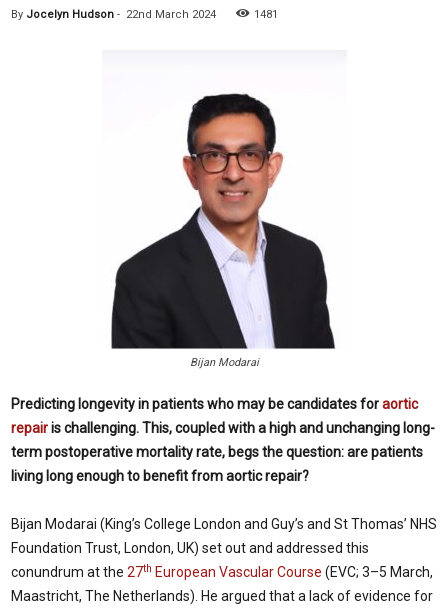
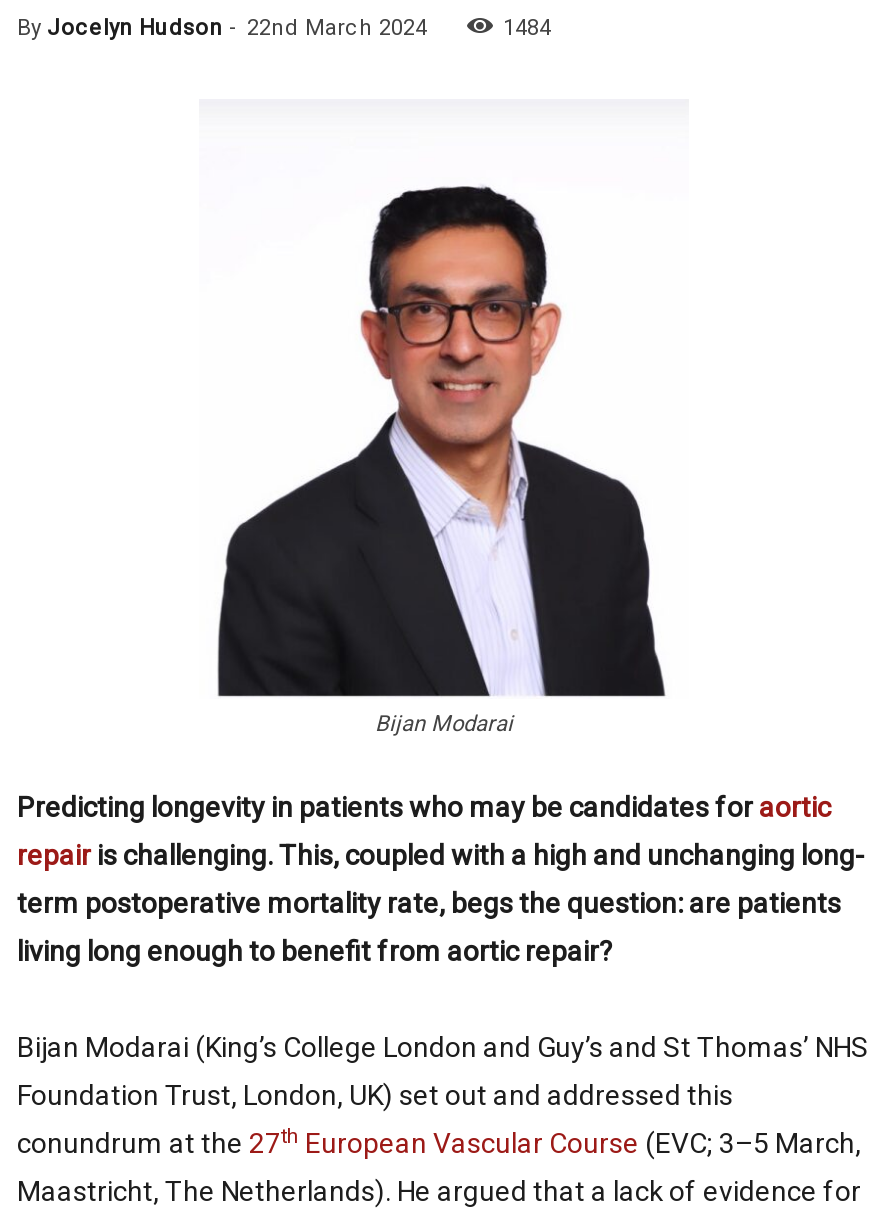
- 1481
+ 1484
